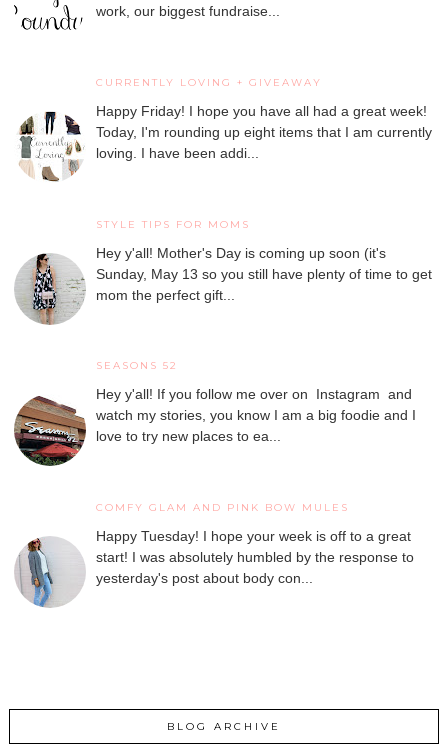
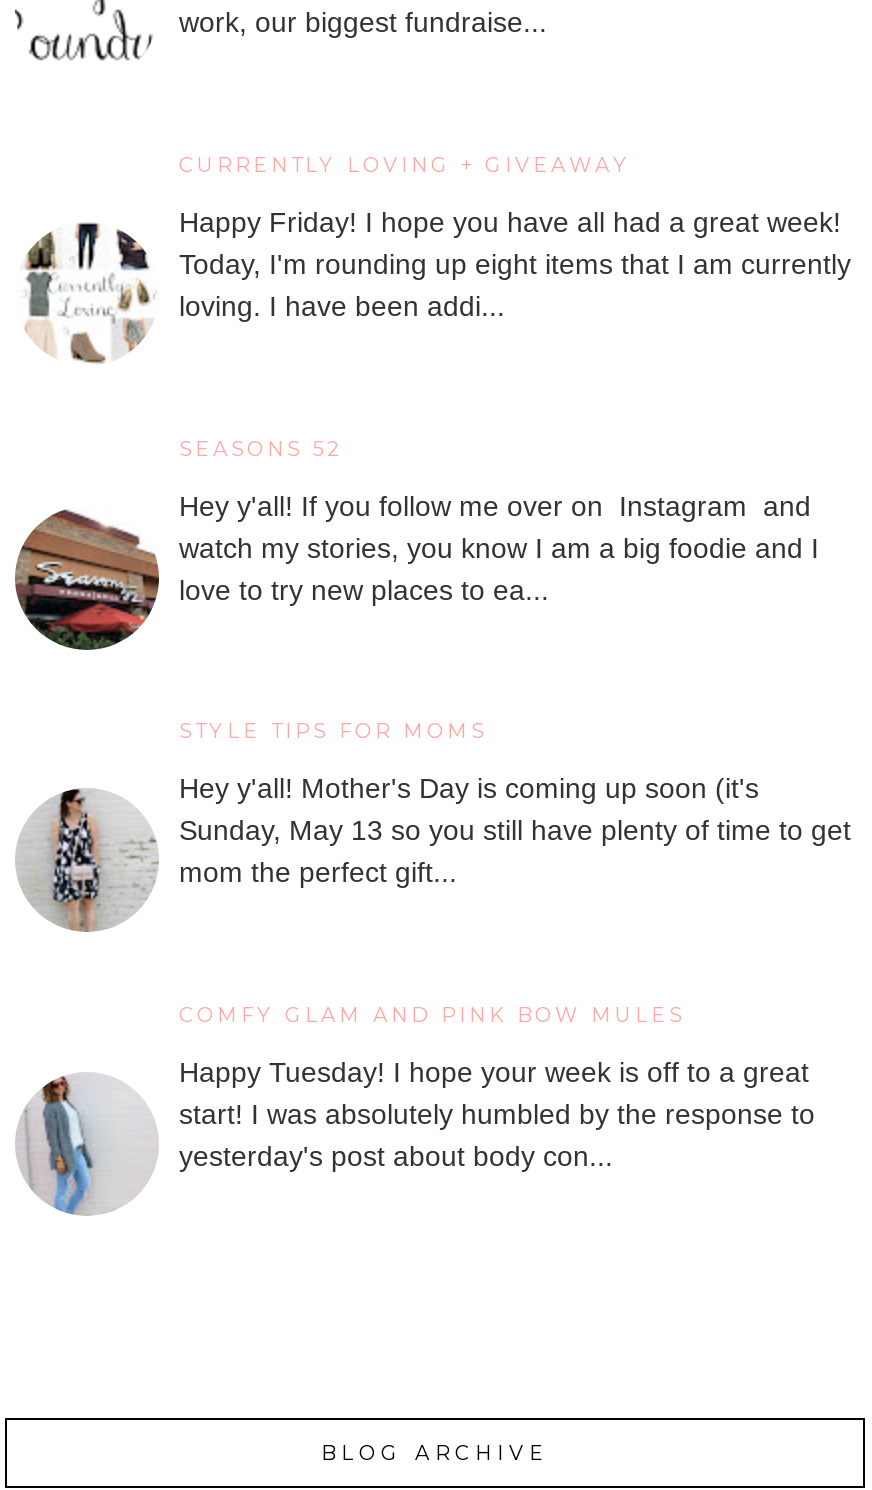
moved down: [image] | STYLE TIPS FOR MOMS | Hey y'all! Mother's Day is coming up soon (it's | Sunday, May 13 so you still have plenty of time to get | mom the perfect gift...

moved up: [image] | SEASONS 52 | Hey y'all! If you follow me over on Instagram and | watch my stories, you know I am a big foodie and I | love to try new places to ea...
